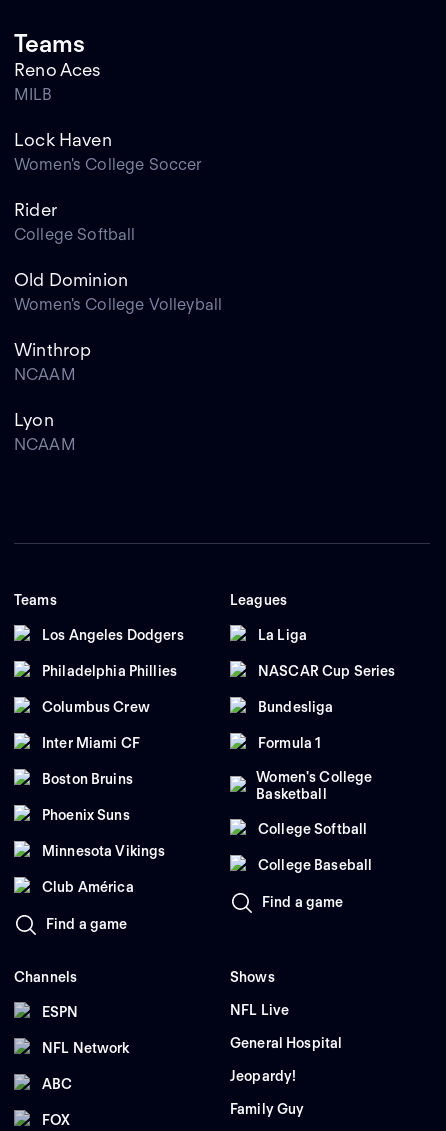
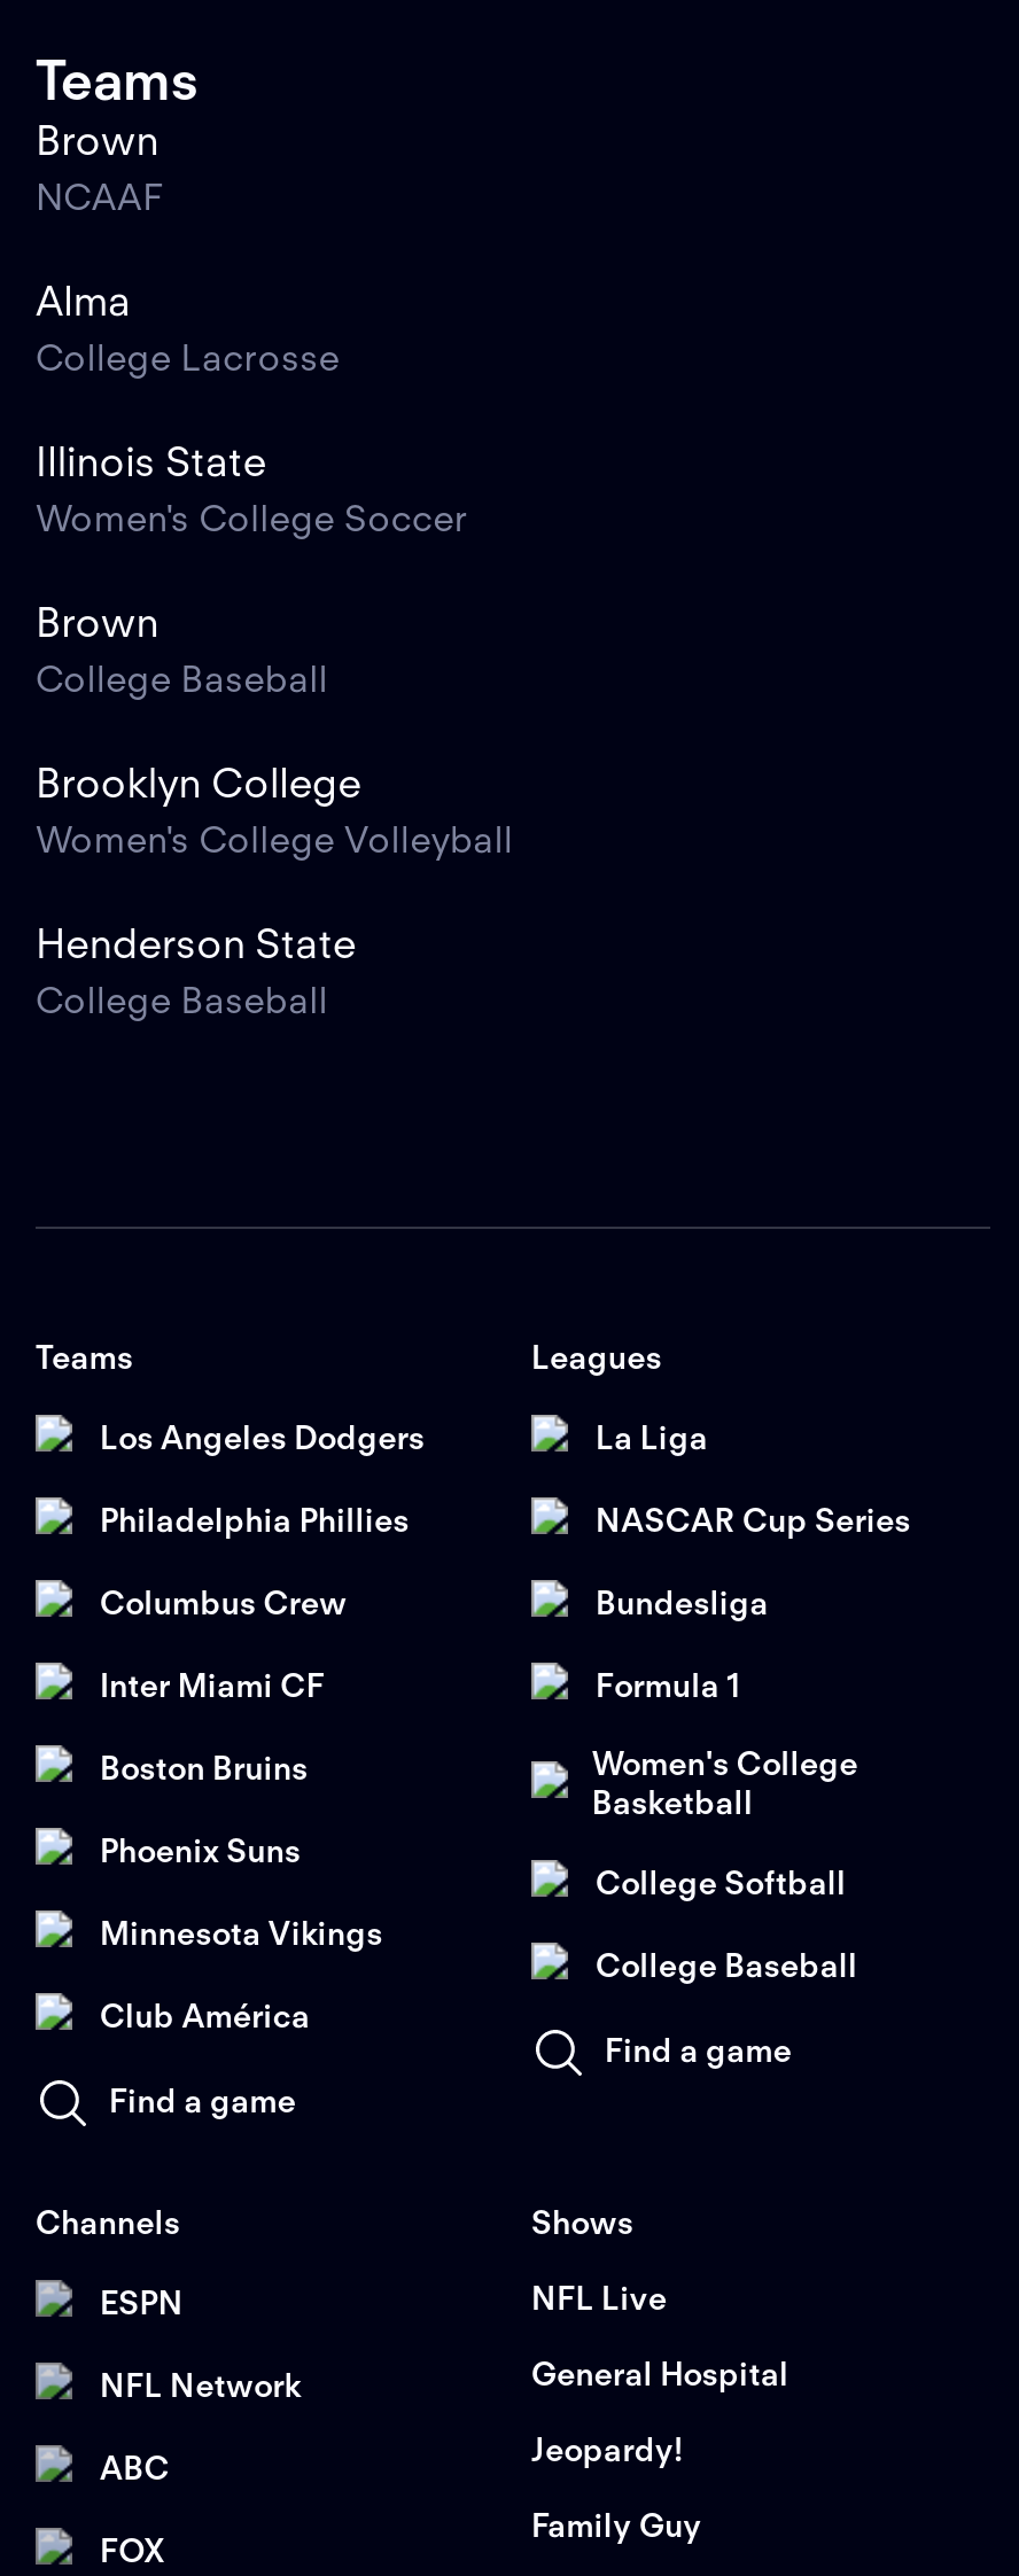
- Reno Aces
- MILB
- Lock Haven
+ Brown
+ NCAAF
+ Alma
+ College Lacrosse
+ Illinois State

moved down: Women's College Soccer

- Rider
- College Softball
+ Brown
+ College Baseball

- Old Dominion
+ Brooklyn College

moved down: Women's College Volleyball

- Winthrop
- NCAAM
- Lyon
- NCAAM
+ Henderson State
+ College Baseball
